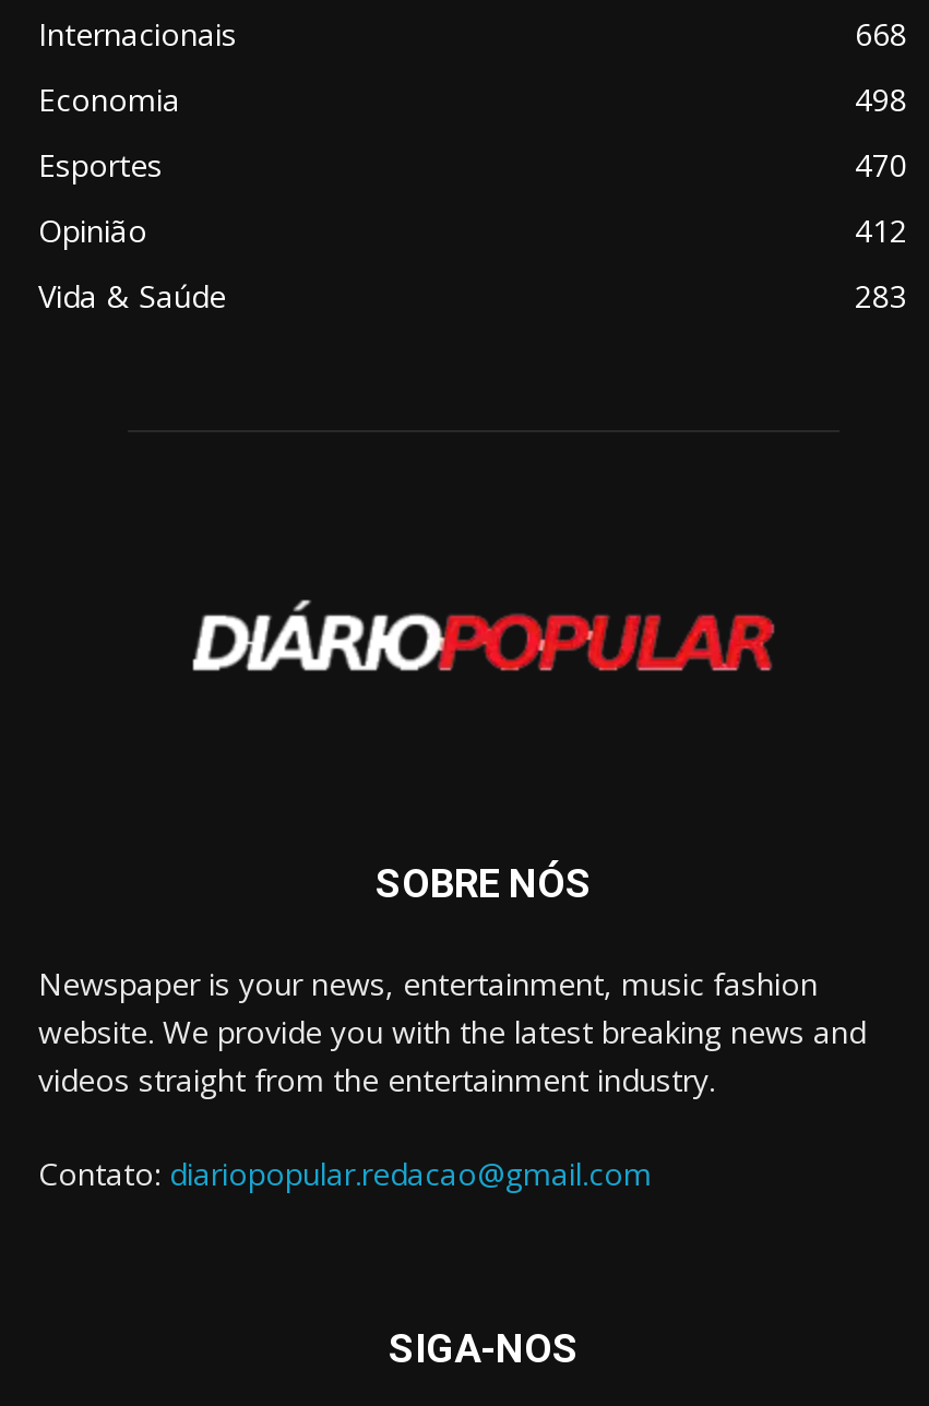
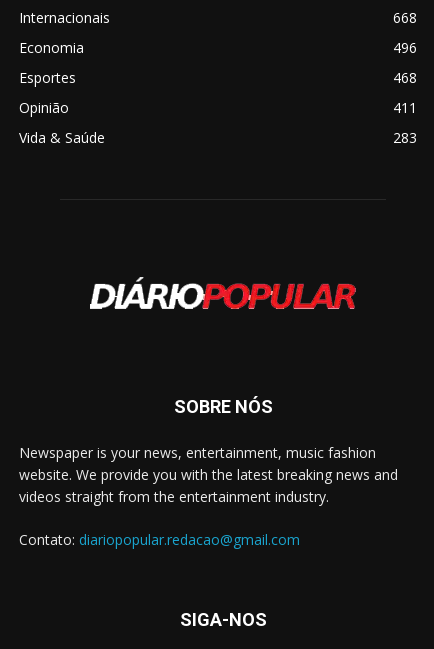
- 498
+ 496

- 470
+ 468

- 412
+ 411
